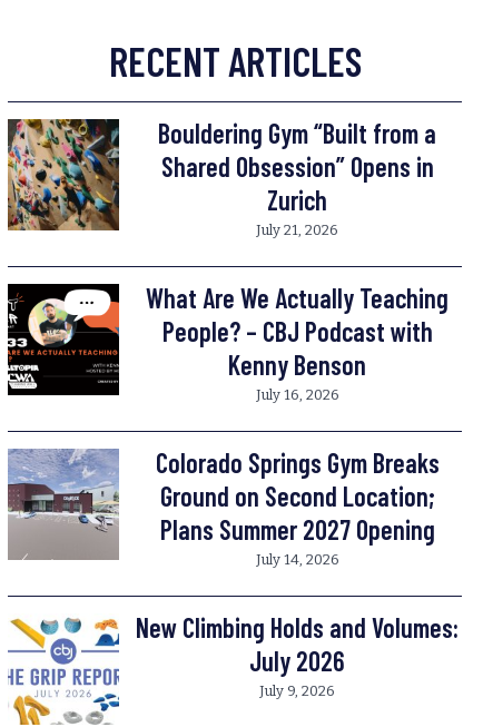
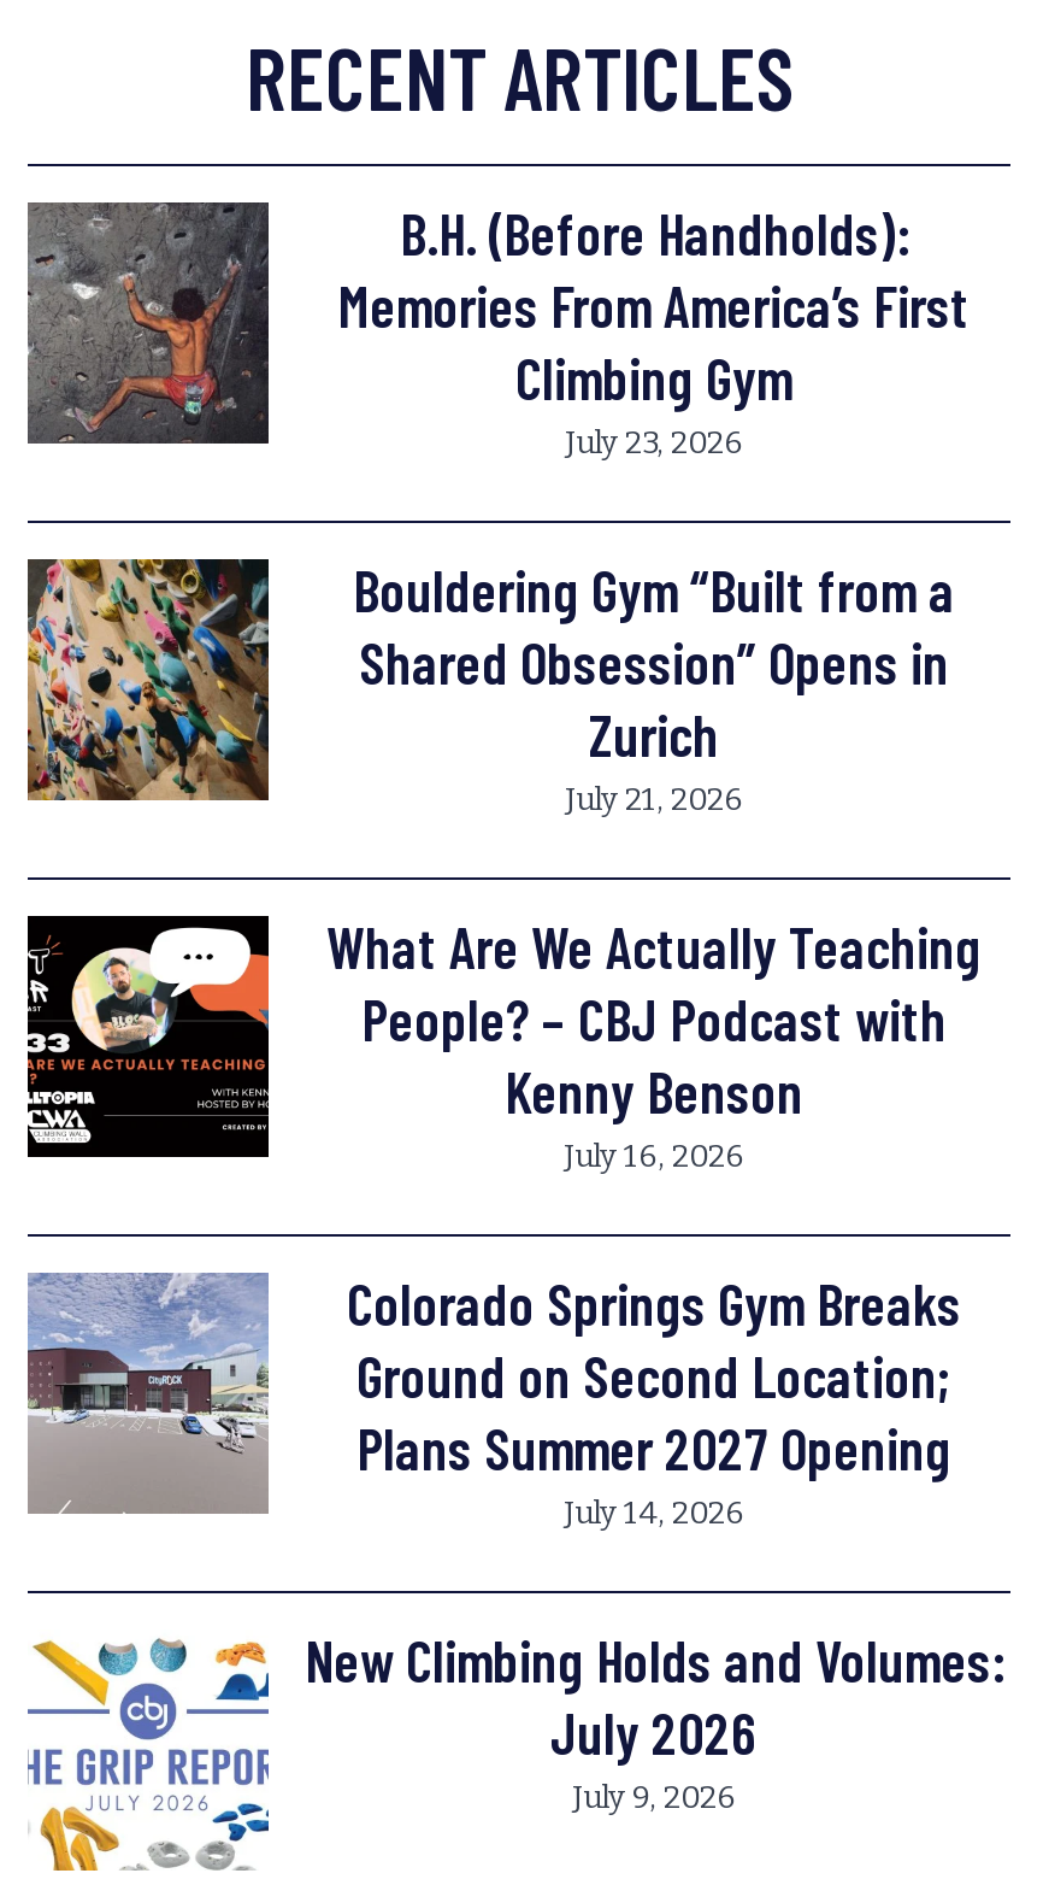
+ [image]
+ B.H. (Before Handholds):
+ Memories From America’s First
+ Climbing Gym
+ July 23, 2026
